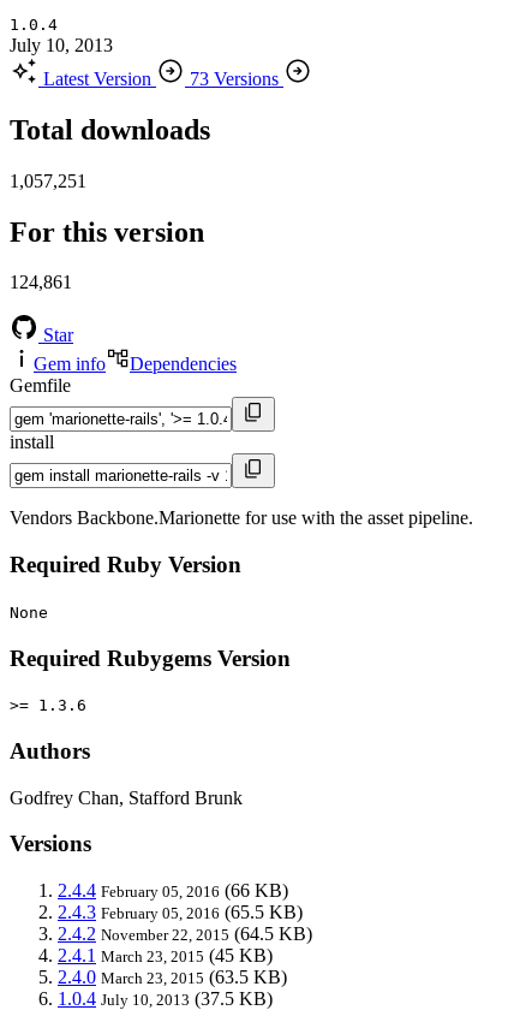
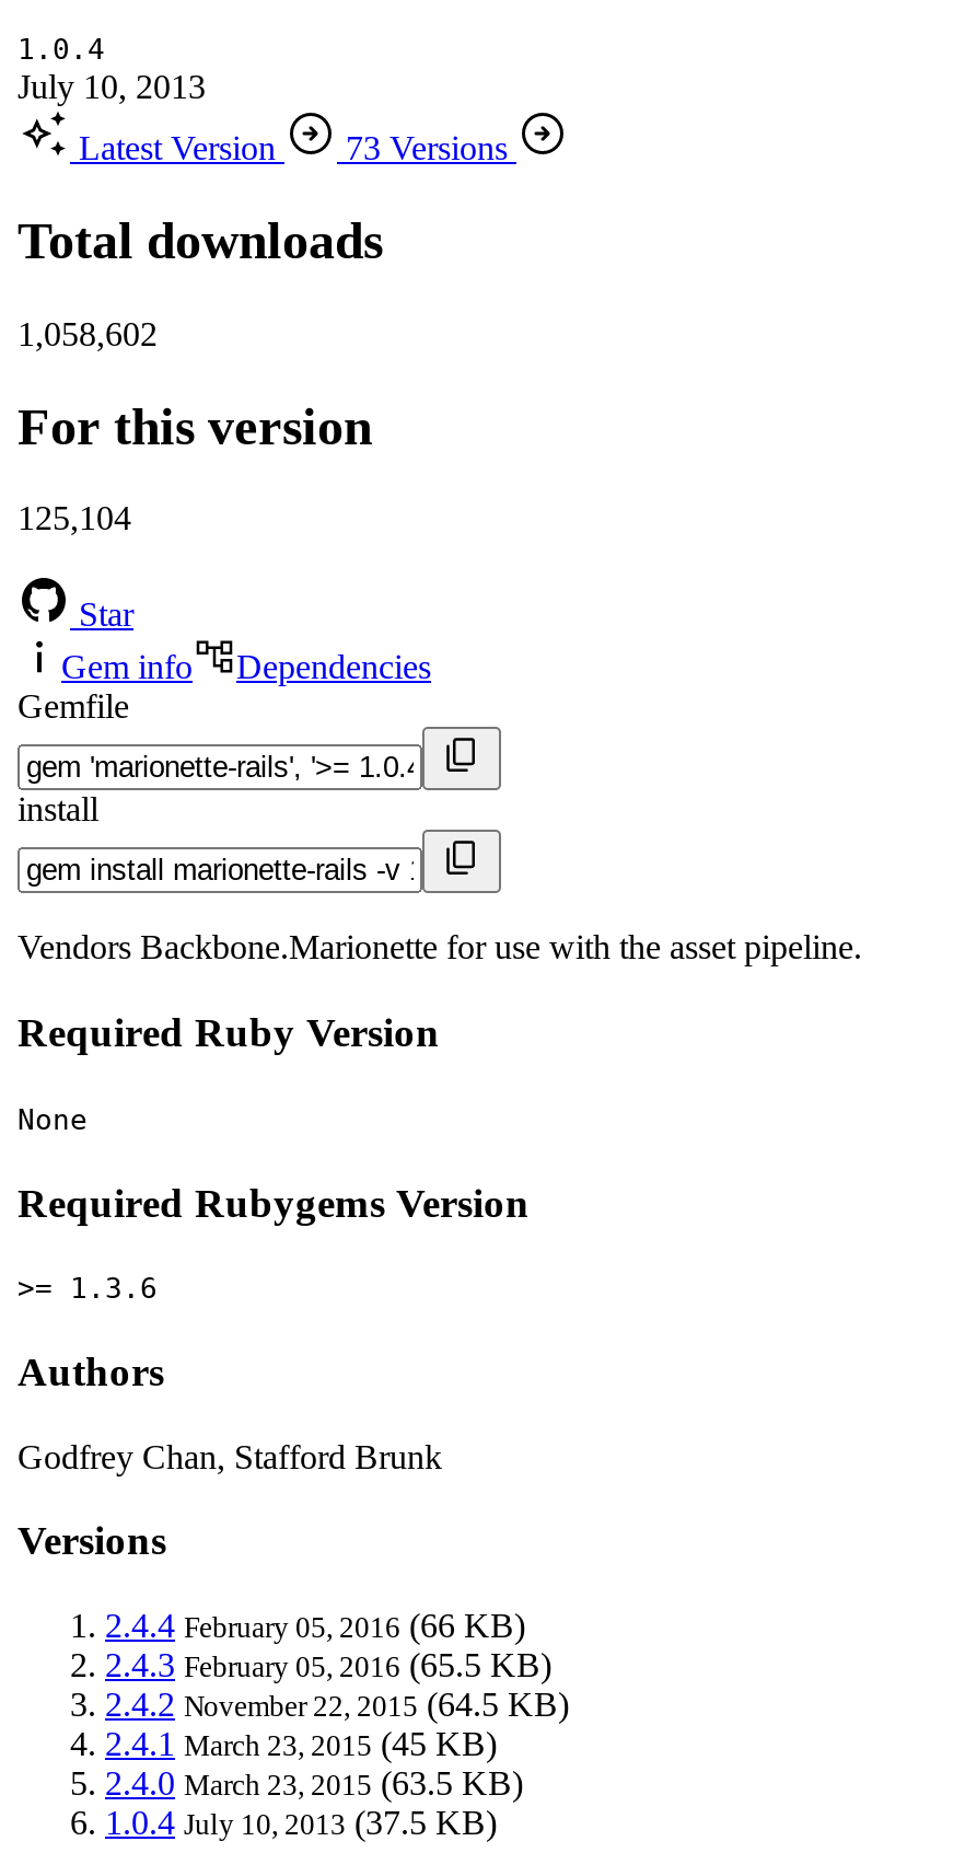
- 1,057,251
+ 1,058,602

- 124,861
+ 125,104
